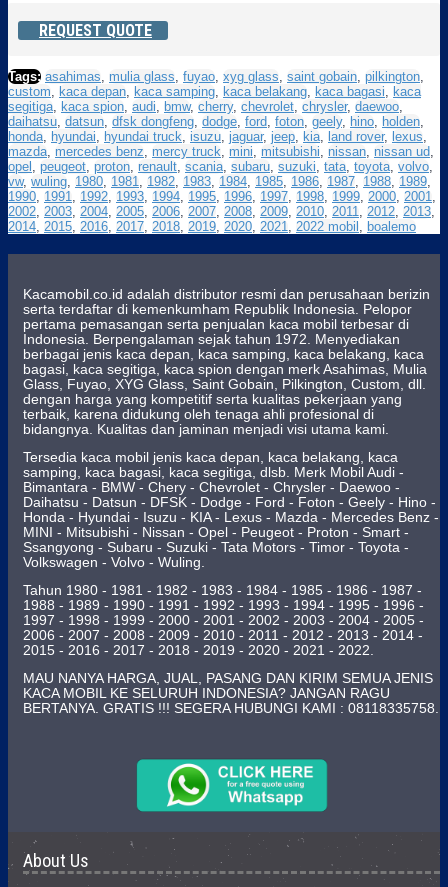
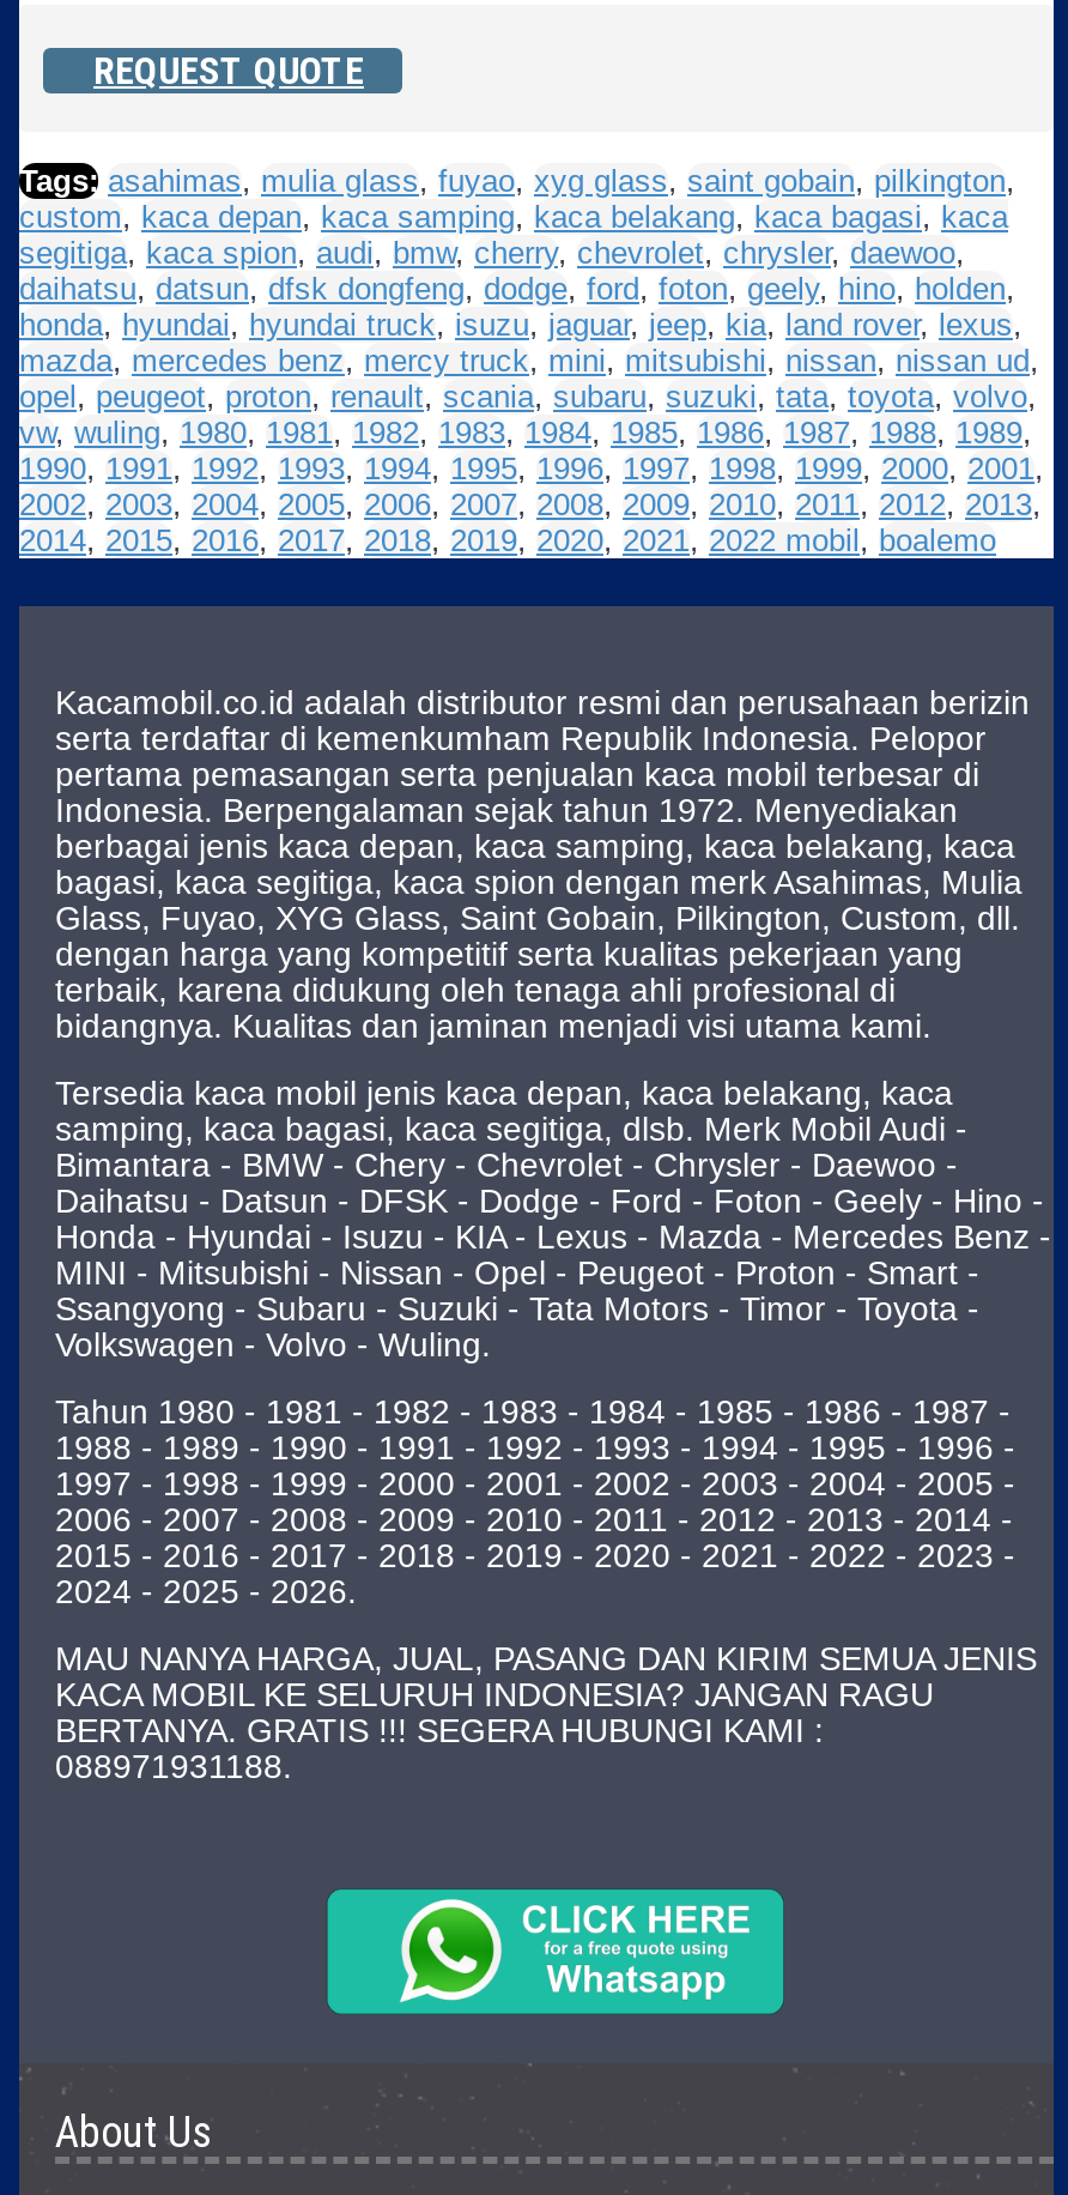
- 2015 - 2016 - 2017 - 2018 - 2019 - 2020 - 2021 - 2022.
+ 2015 - 2016 - 2017 - 2018 - 2019 - 2020 - 2021 - 2022 - 2023 -
+ 2024 - 2025 - 2026.

- BERTANYA. GRATIS !!! SEGERA HUBUNGI KAMI : 08118335758.
+ BERTANYA. GRATIS !!! SEGERA HUBUNGI KAMI :
+ 088971931188.
